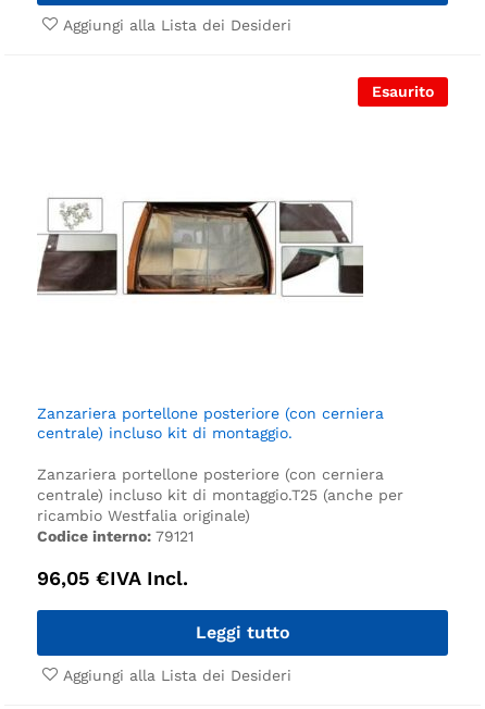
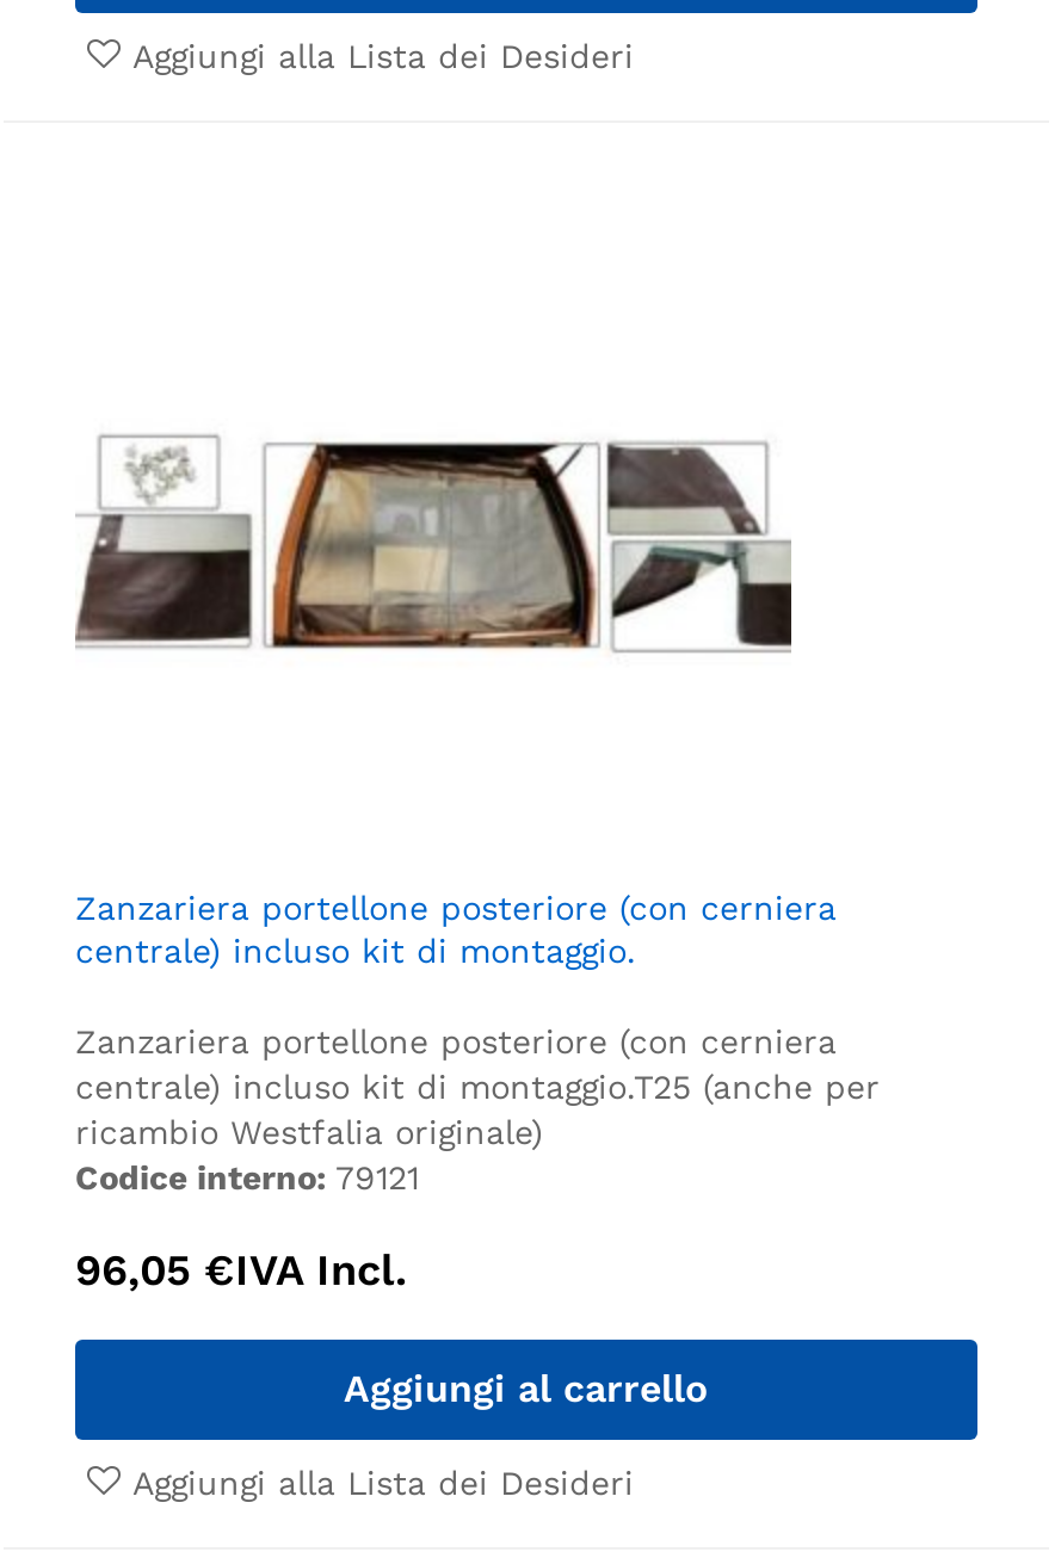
- Esaurito

- Leggi tutto
+ Aggiungi al carrello
